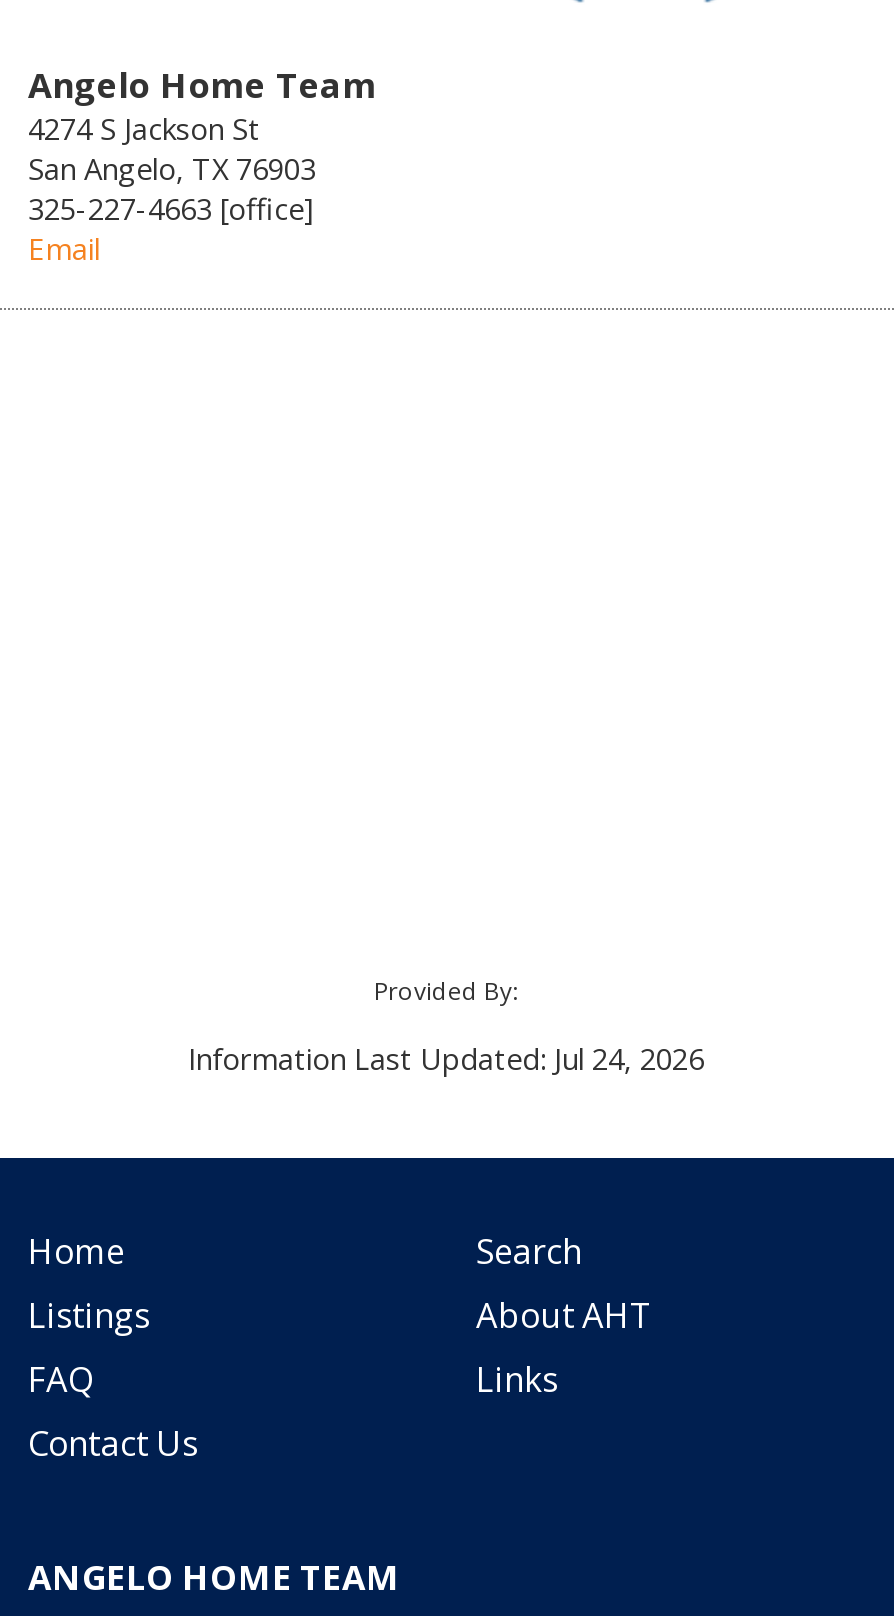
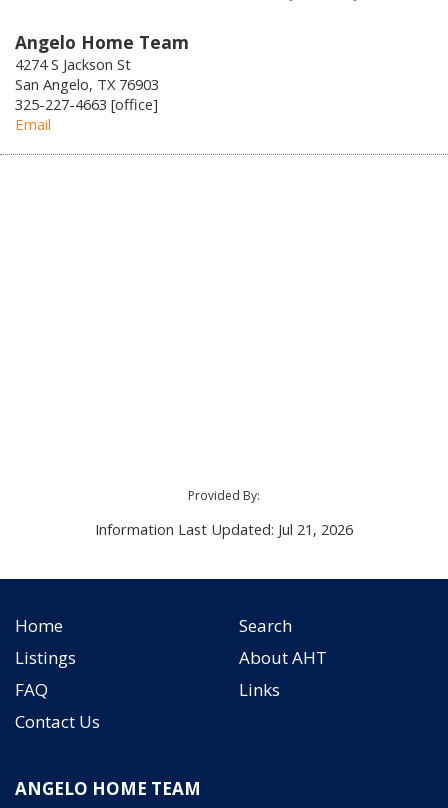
- Information Last Updated: Jul 24, 2026
+ Information Last Updated: Jul 21, 2026
